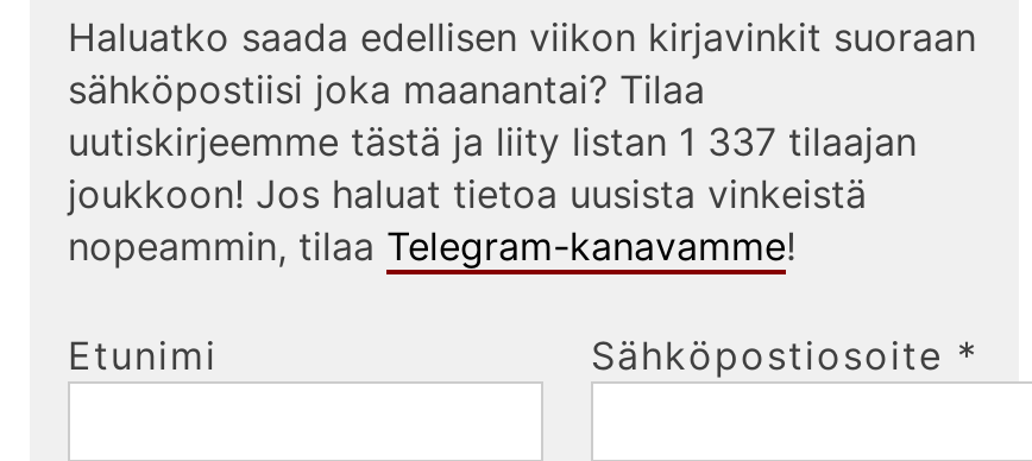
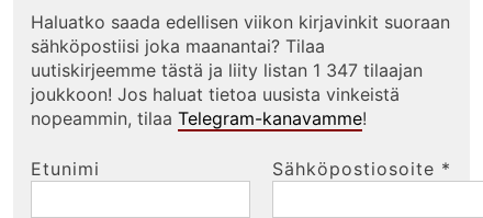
- uutiskirjeemme tästä ja liity listan 1 337 tilaajan
+ uutiskirjeemme tästä ja liity listan 1 347 tilaajan
